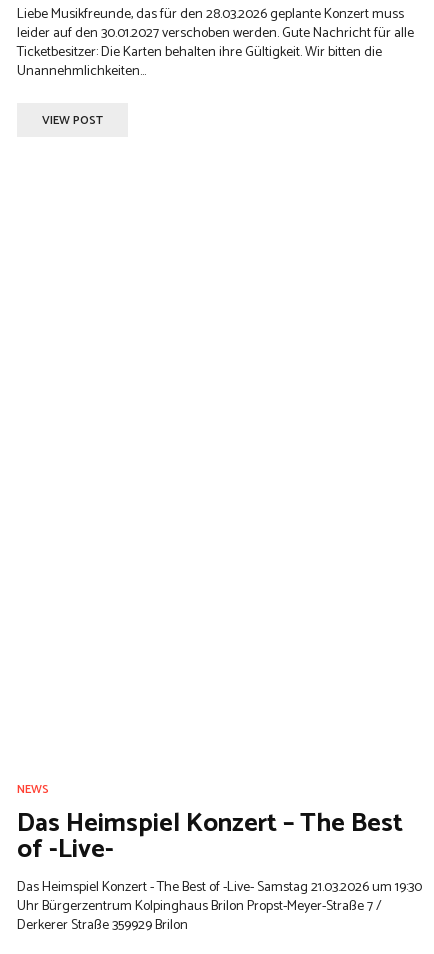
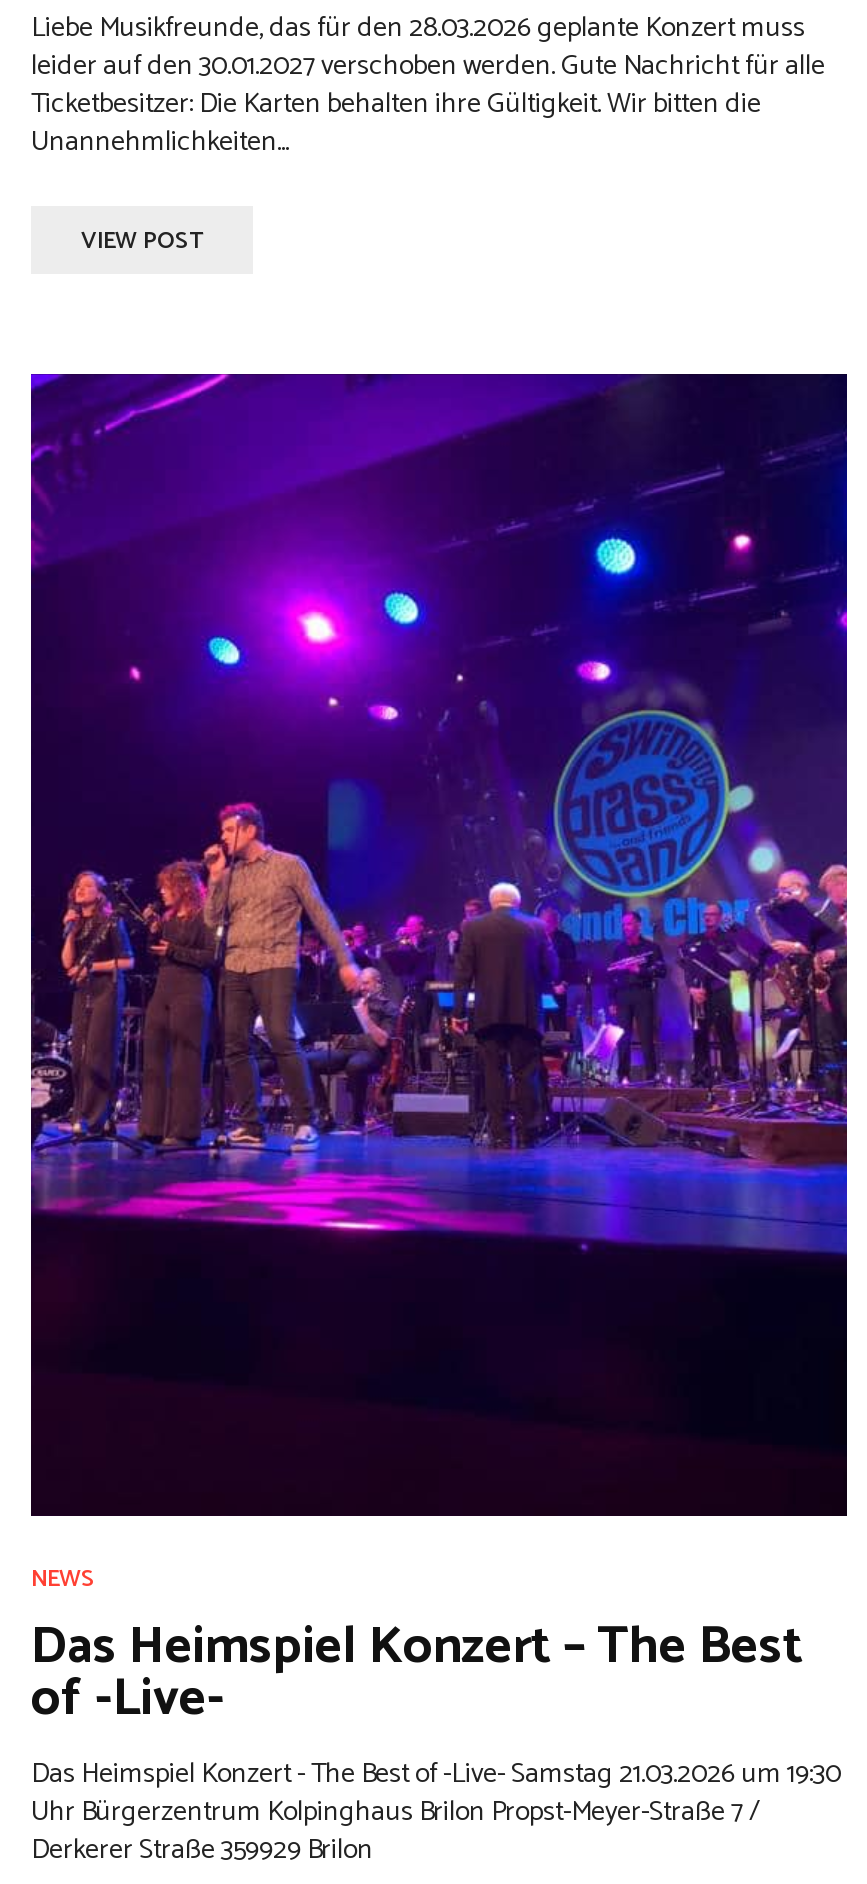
+ [image]
